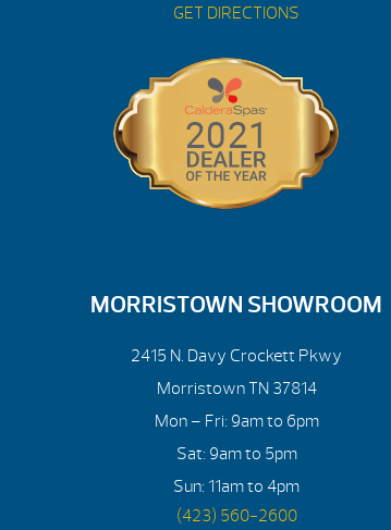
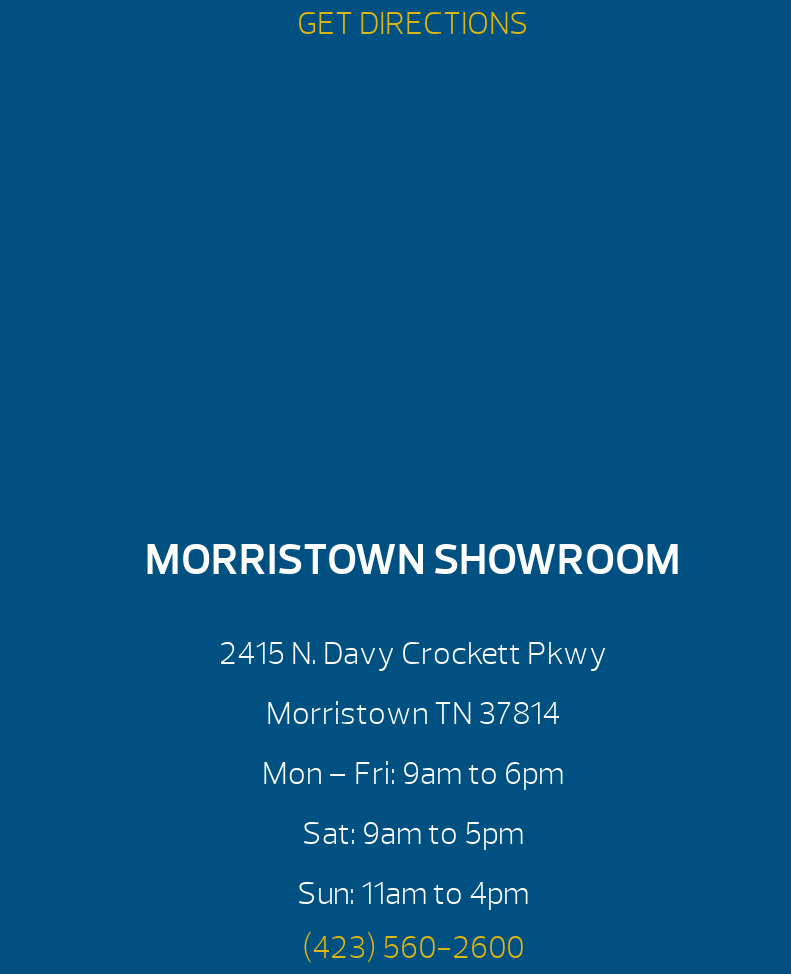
- [image]
